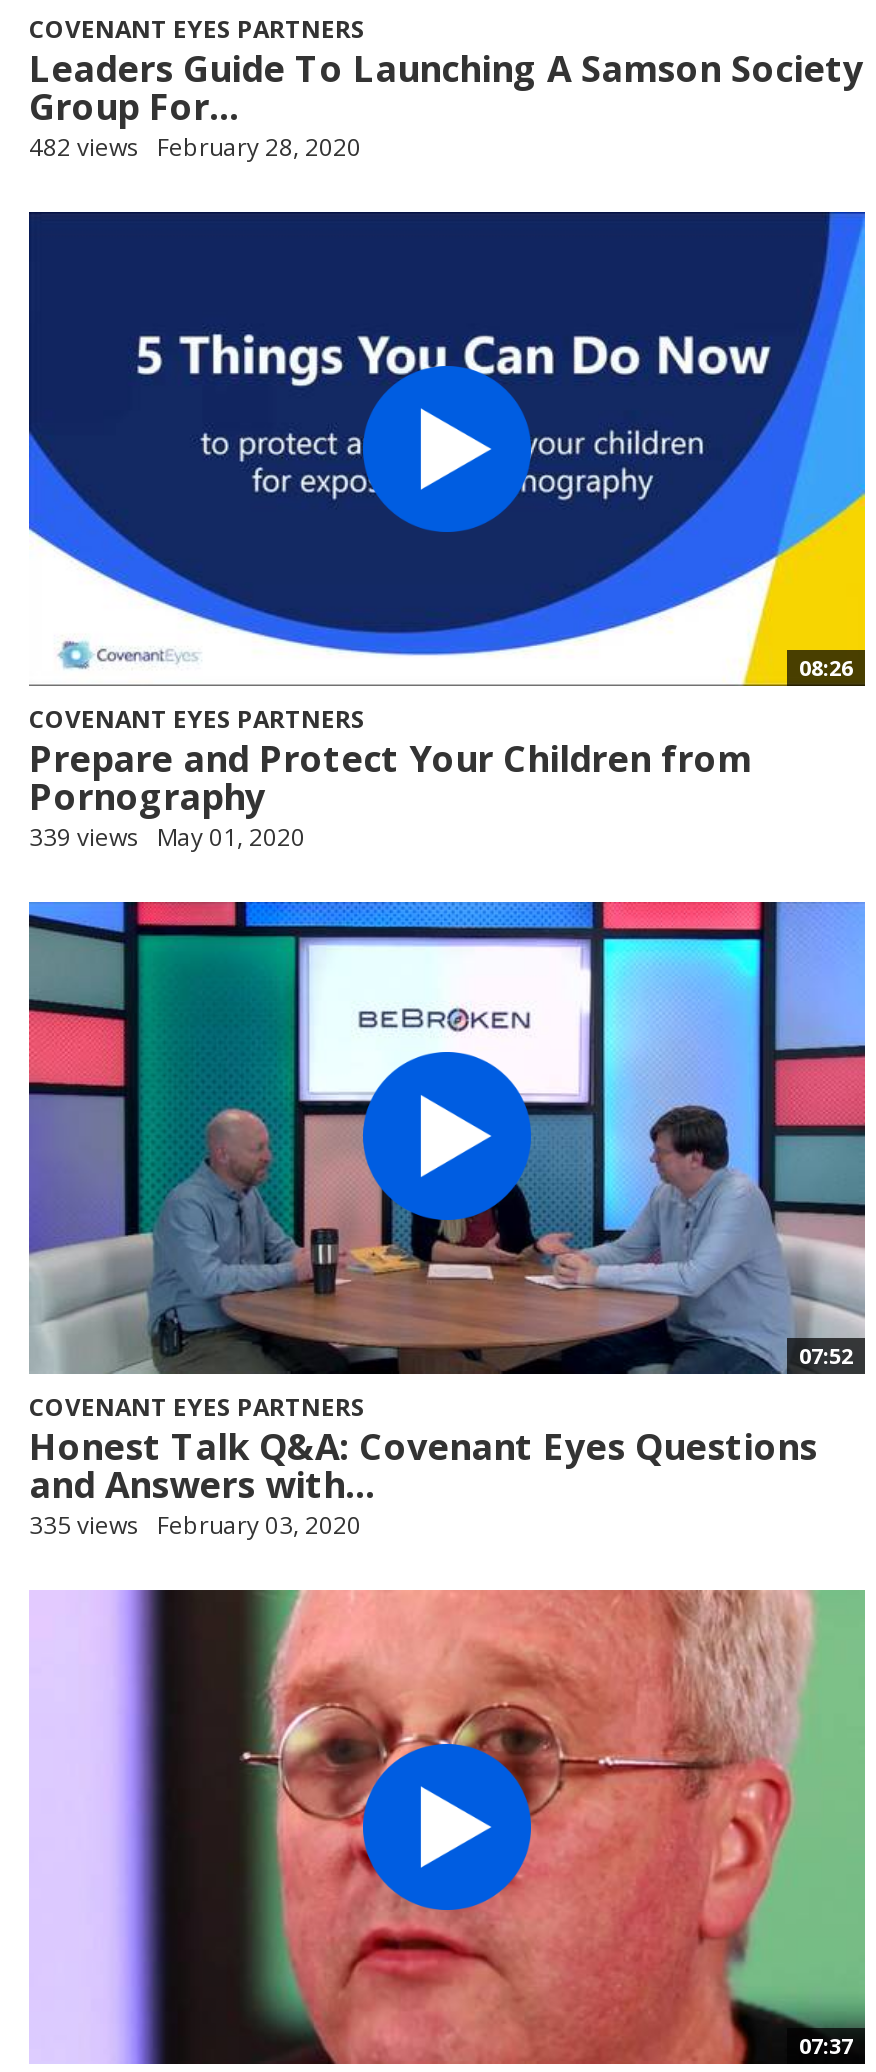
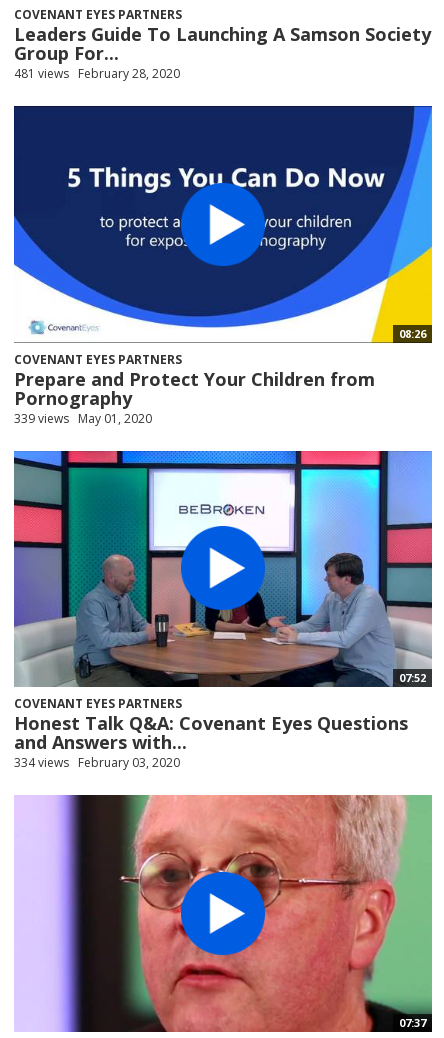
- 482 views February 28, 2020
+ 481 views February 28, 2020

- 335 views February 03, 2020
+ 334 views February 03, 2020
